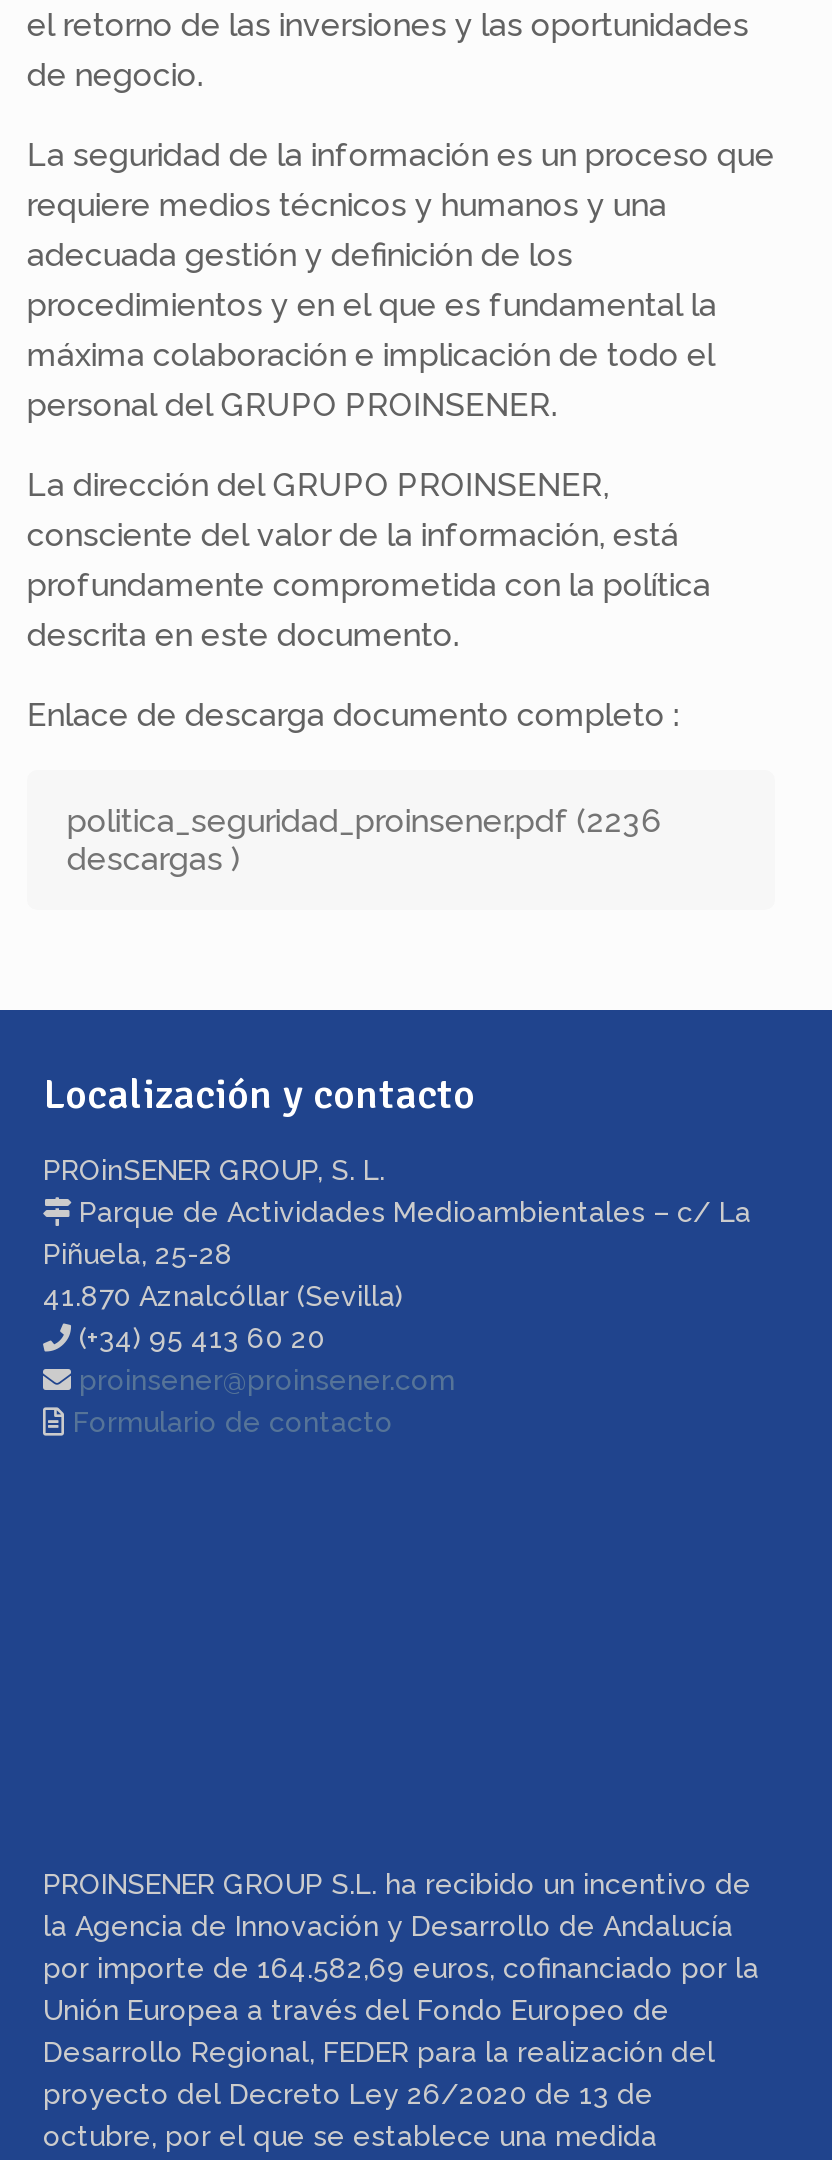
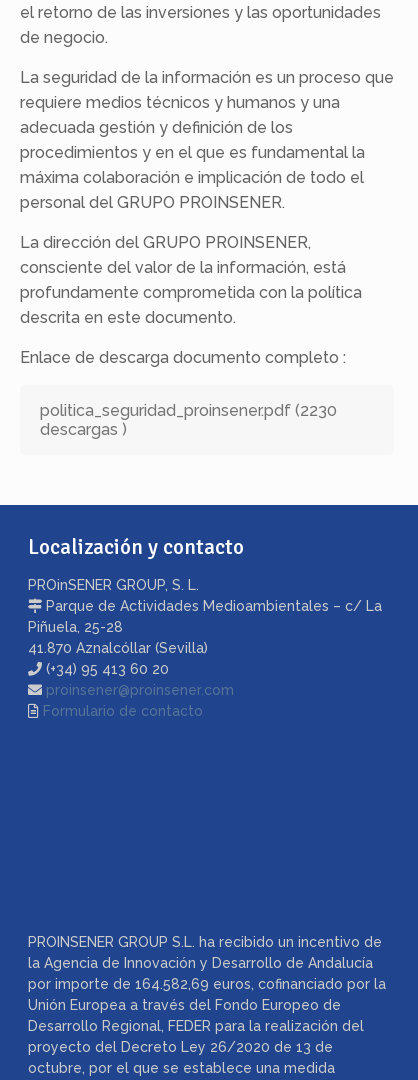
- politica_seguridad_proinsener.pdf (2236
+ politica_seguridad_proinsener.pdf (2230
